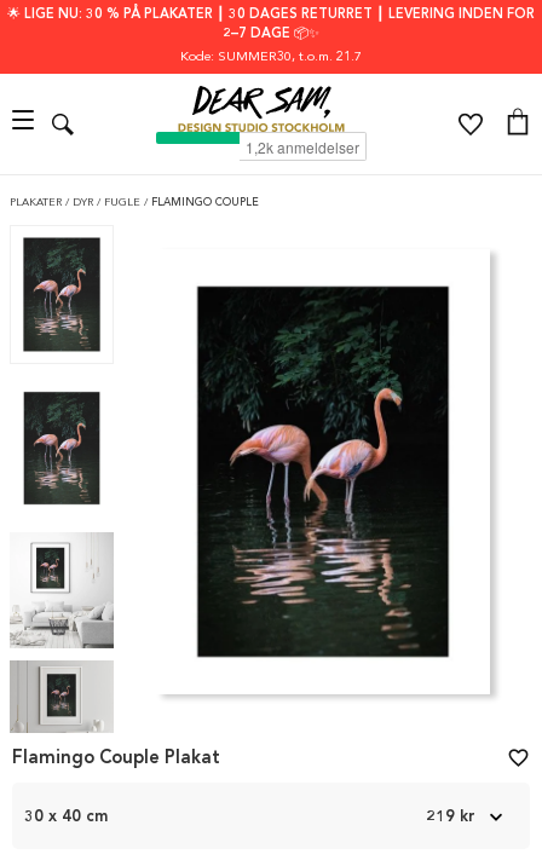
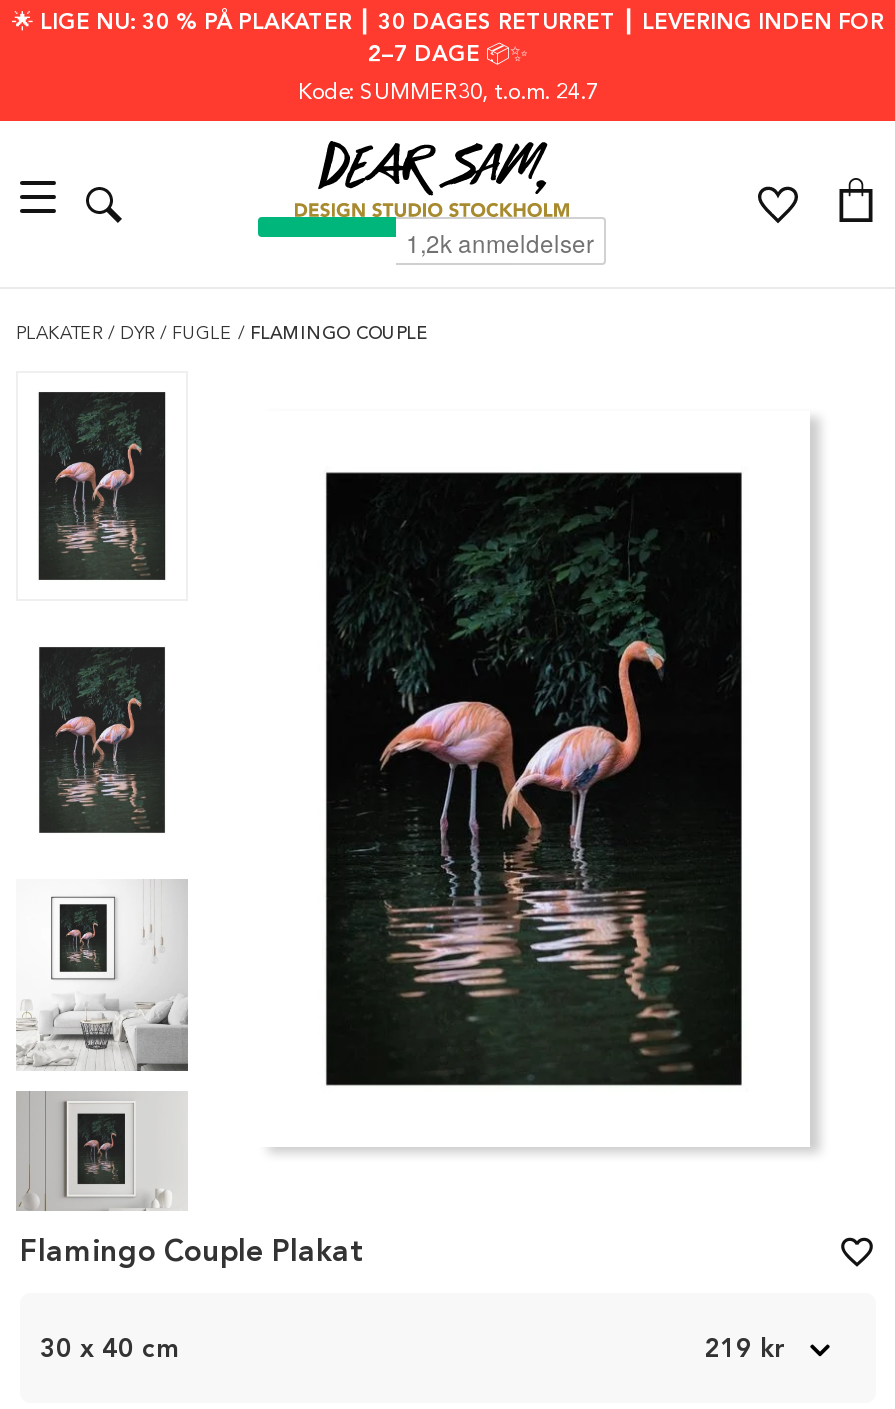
- Kode: SUMMER30, t.o.m. 21.7
+ Kode: SUMMER30, t.o.m. 24.7
